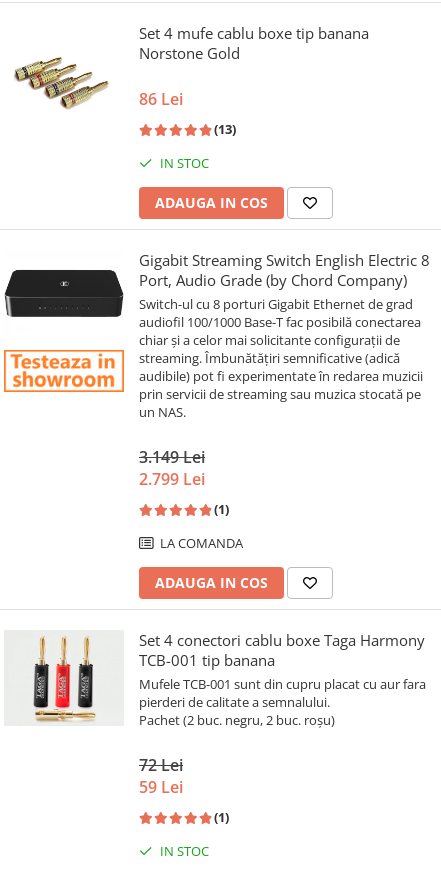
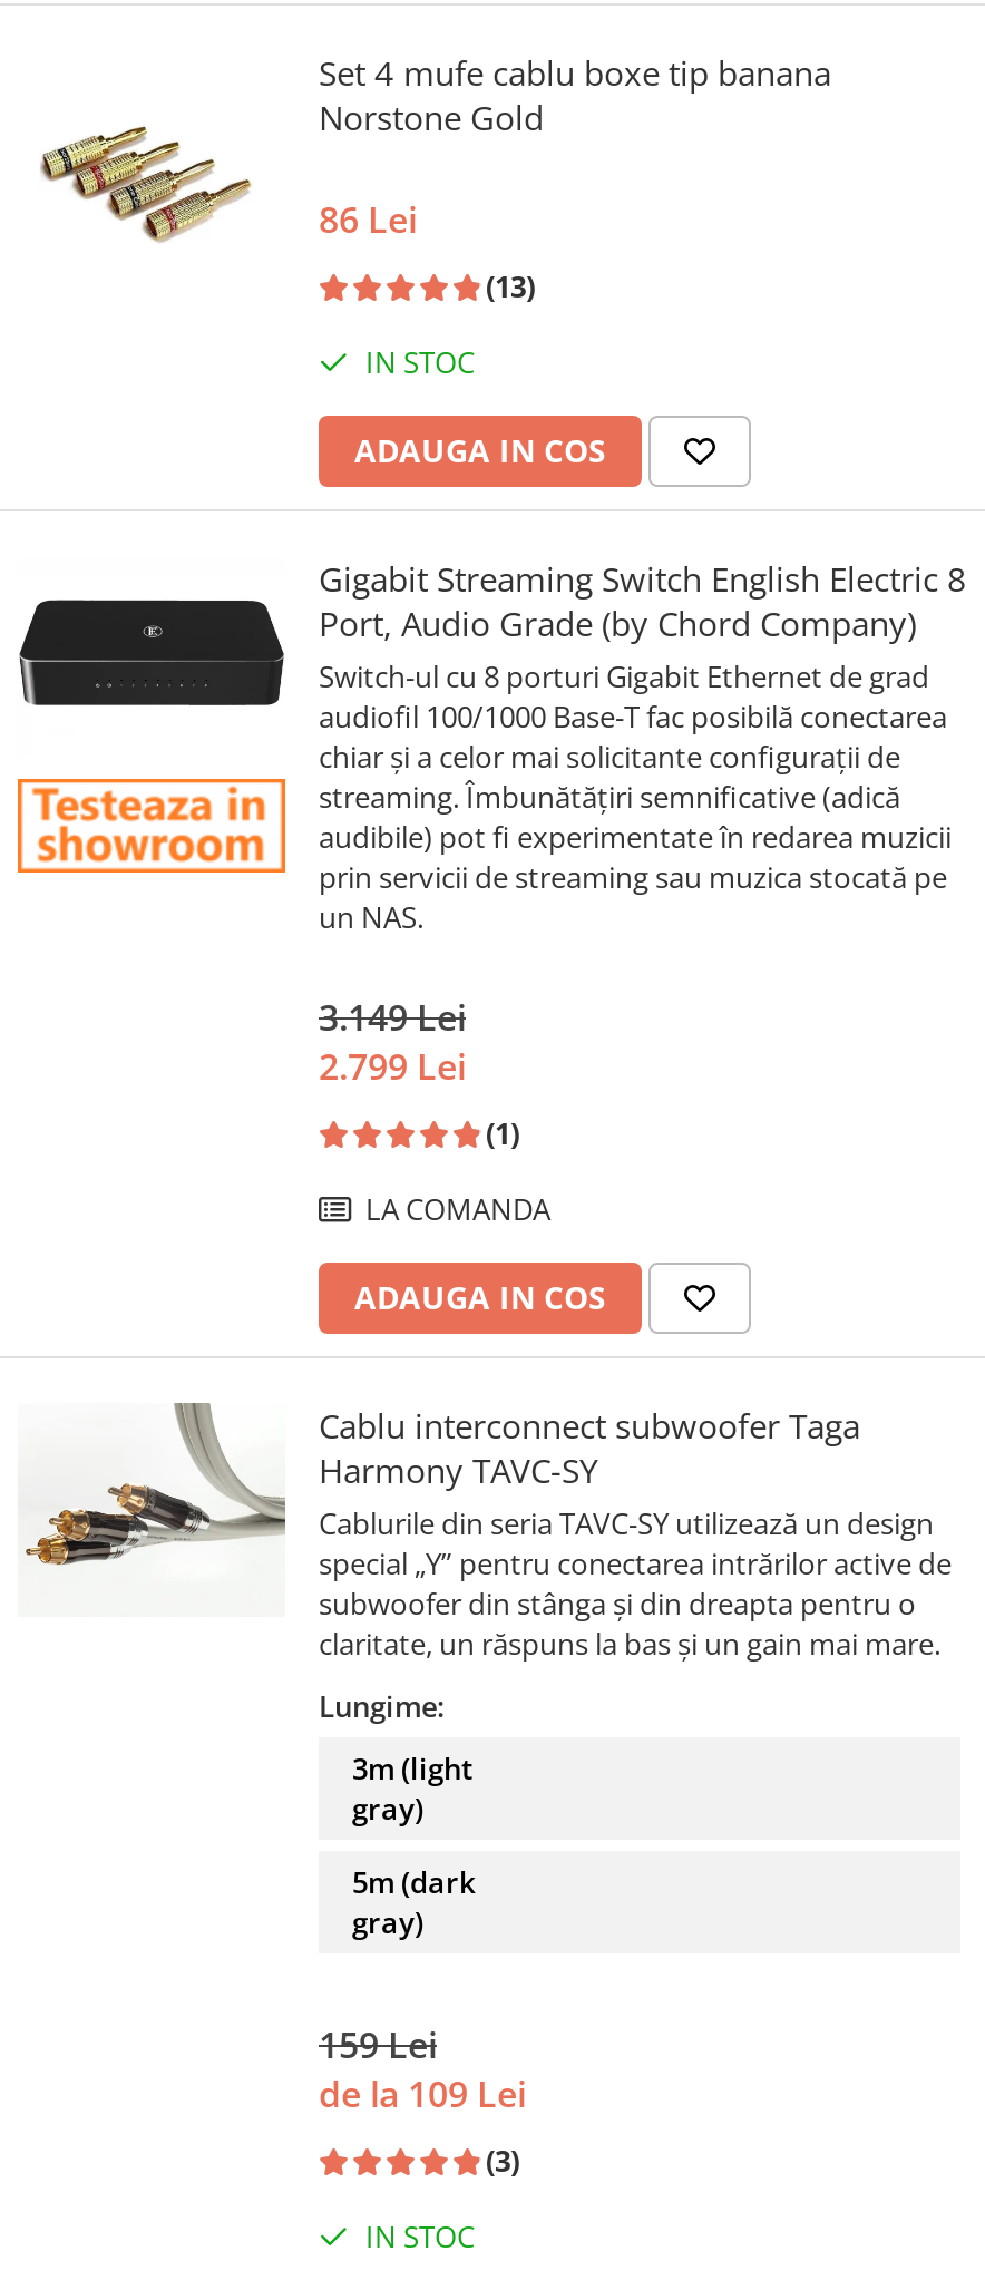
- [image]
+ [image]

- Set 4 conectori cablu boxe Taga Harmony
- TCB-001 tip banana
- Mufele TCB-001 sunt din cupru placat cu aur fara
- pierderi de calitate a semnalului.
- Pachet (2 buc. negru, 2 buc. roșu)
- 72 Lei
- 59 Lei
- (1)
+ Cablu interconnect subwoofer Taga
+ Harmony TAVC-SY
+ Cablurile din seria TAVC-SY utilizează un design
+ special „Y” pentru conectarea intrărilor active de
+ subwoofer din stânga și din dreapta pentru o
+ claritate, un răspuns la bas și un gain mai mare.
+ Lungime:
+ 3m (light
+ gray)
+ 5m (dark
+ gray)
+ 159 Lei
+ de la 109 Lei
+ (3)
